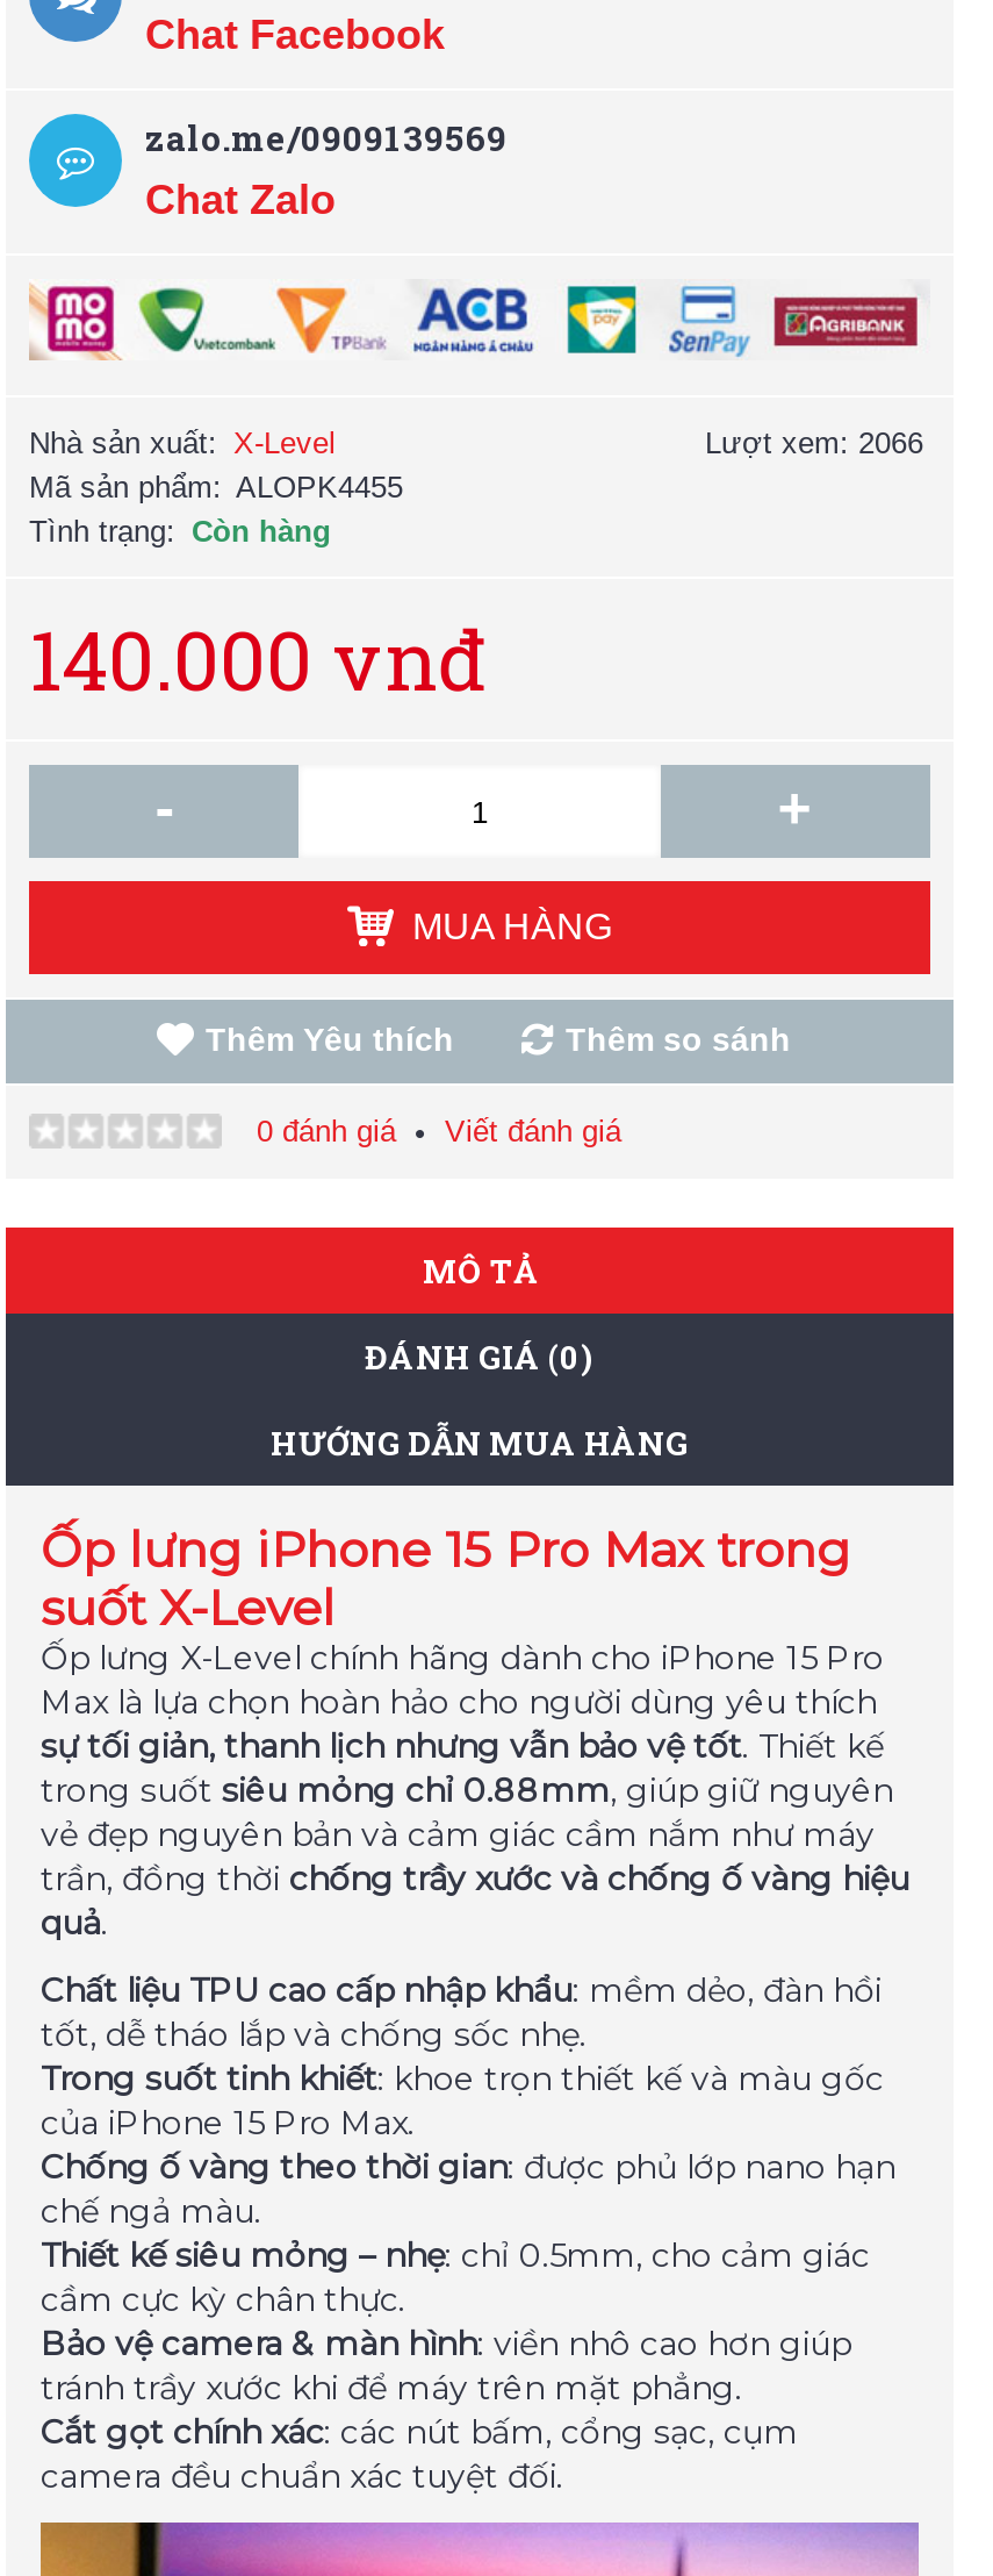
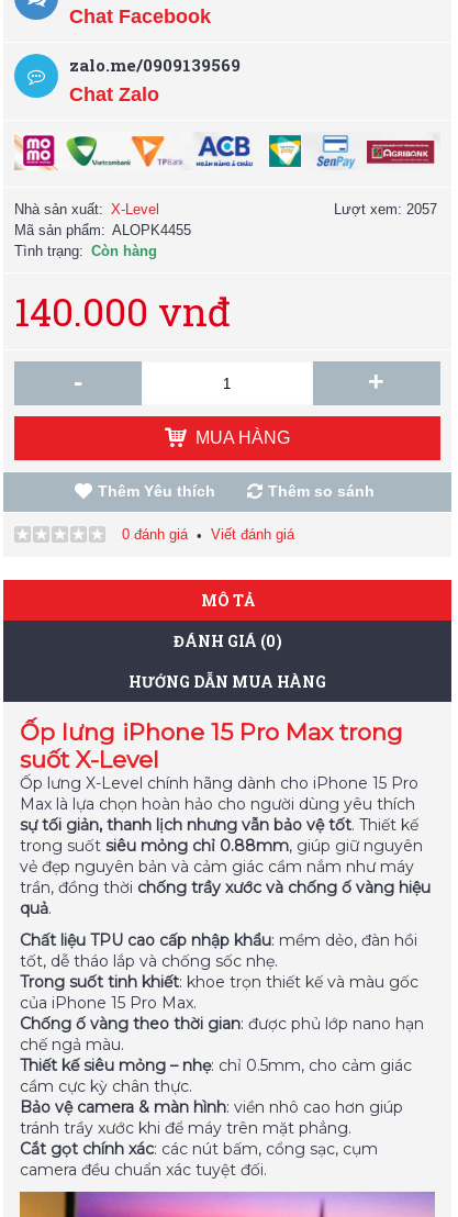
- Lượt xem: 2066
+ Lượt xem: 2057
